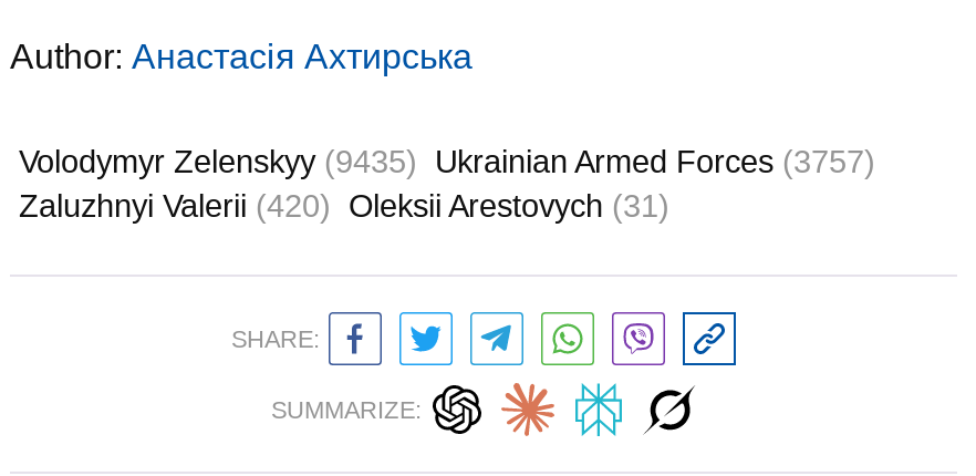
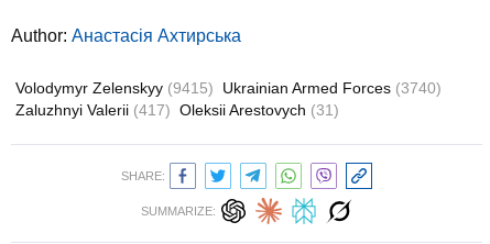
- Volodymyr Zelenskyy (9435) Ukrainian Armed Forces (3757)
+ Volodymyr Zelenskyy (9415) Ukrainian Armed Forces (3740)

- Zaluzhnyi Valerii (420) Oleksii Arestovych (31)
+ Zaluzhnyi Valerii (417) Oleksii Arestovych (31)
